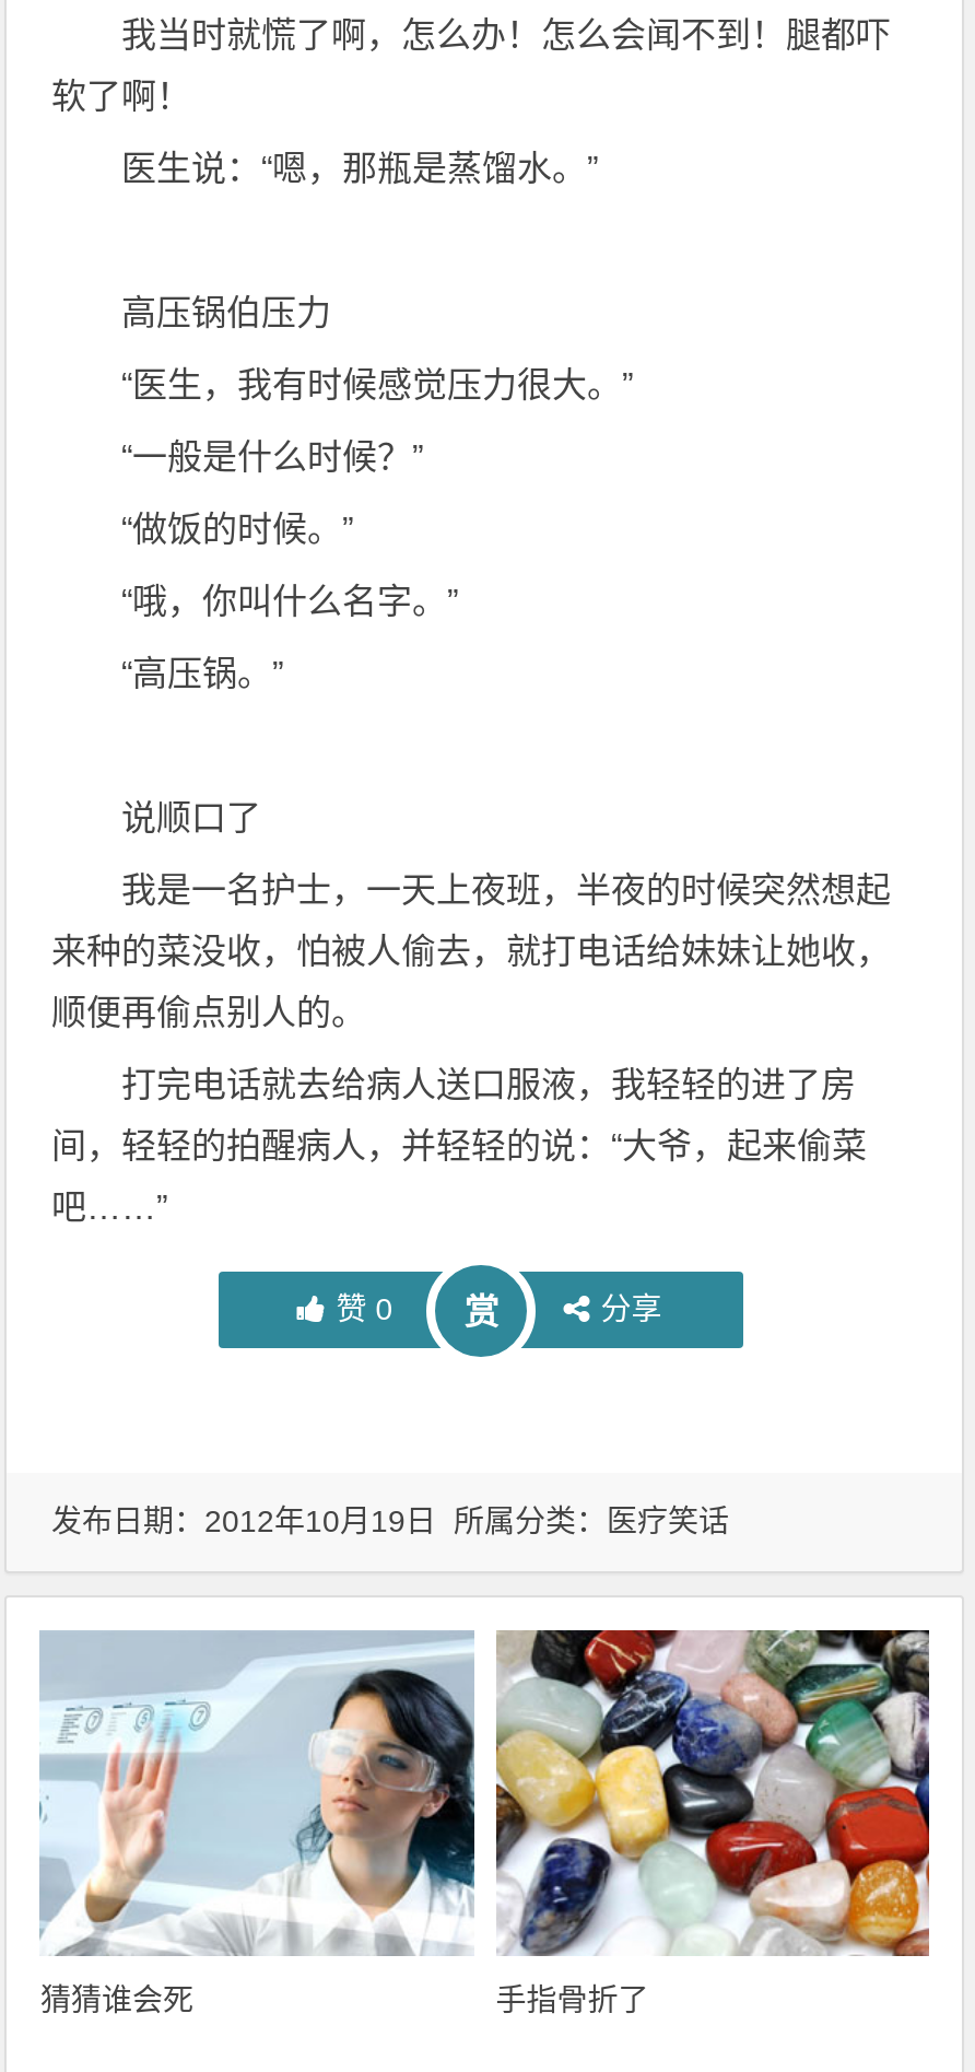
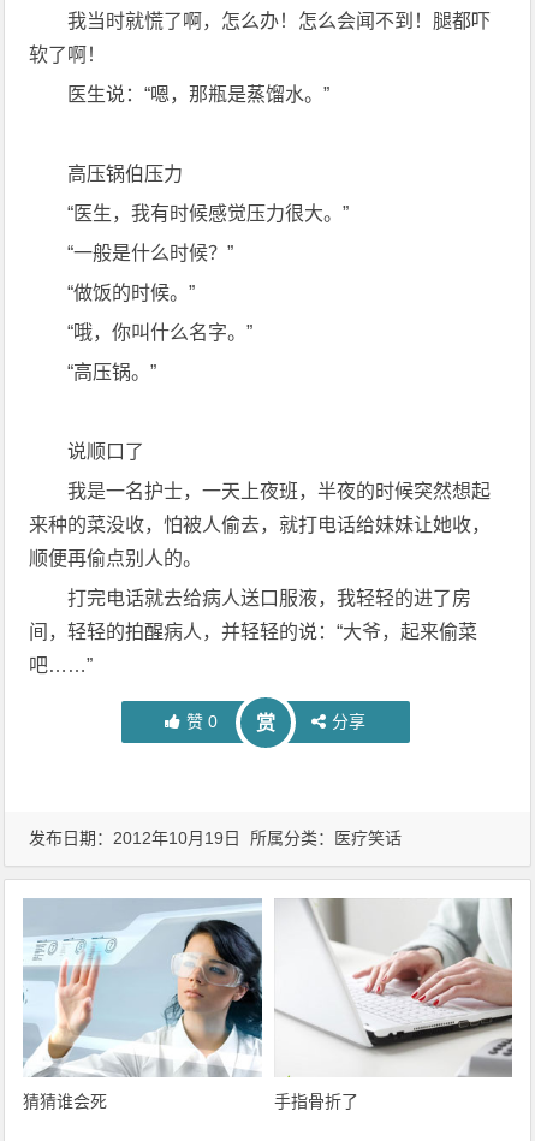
- [image]
+ [image]
